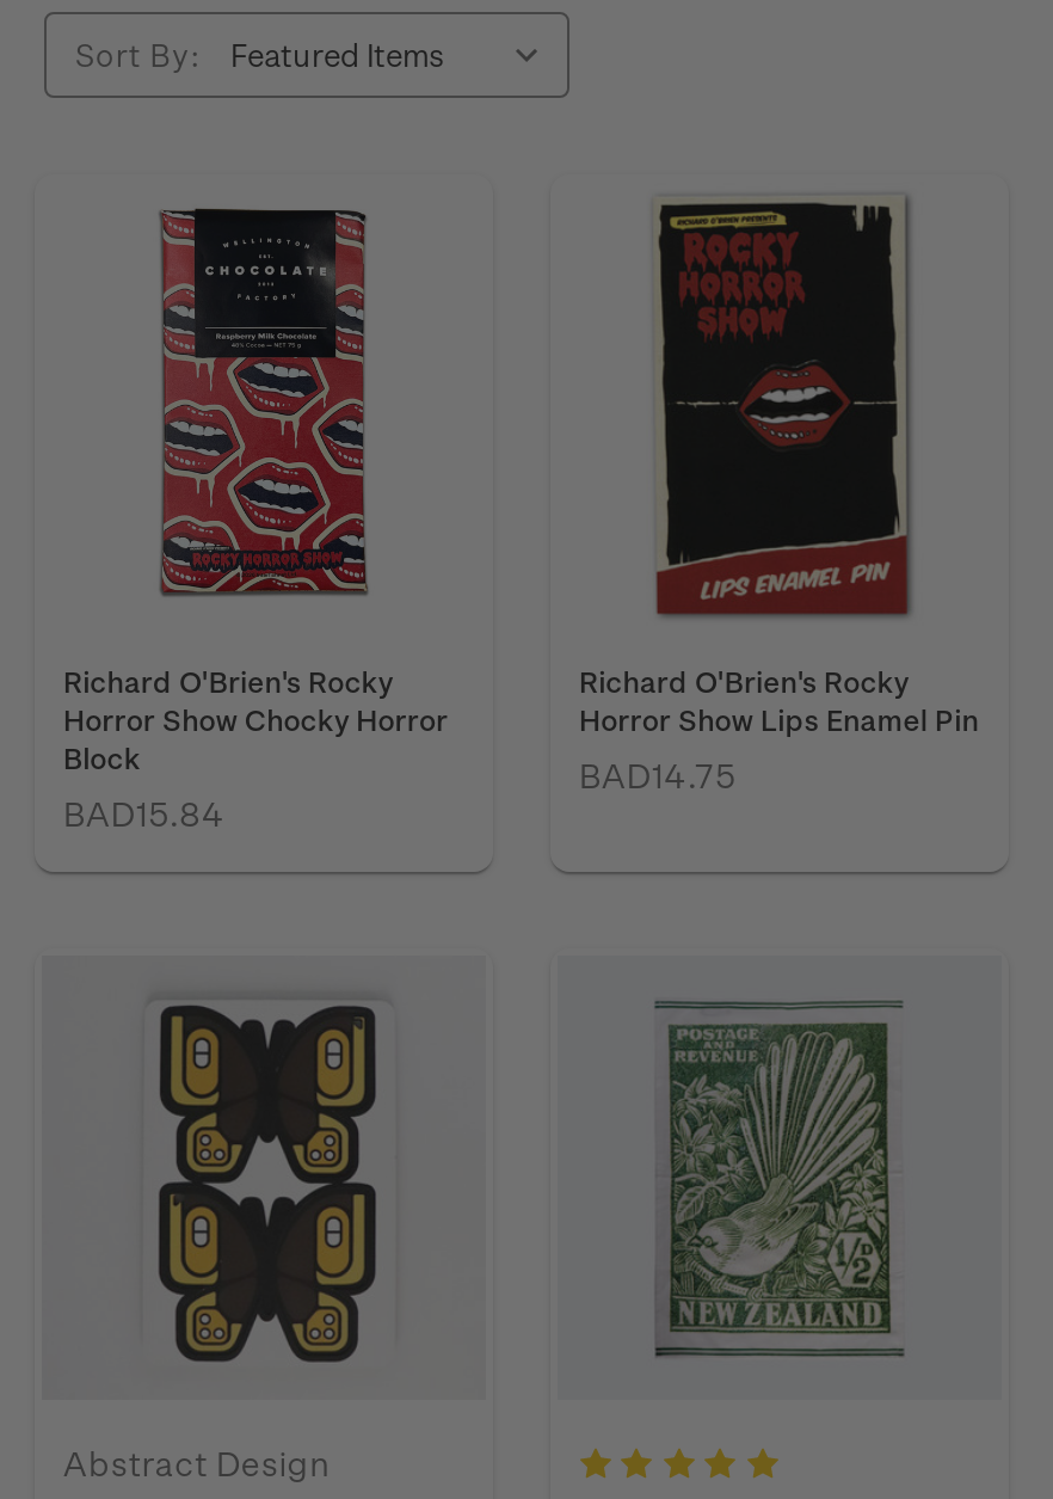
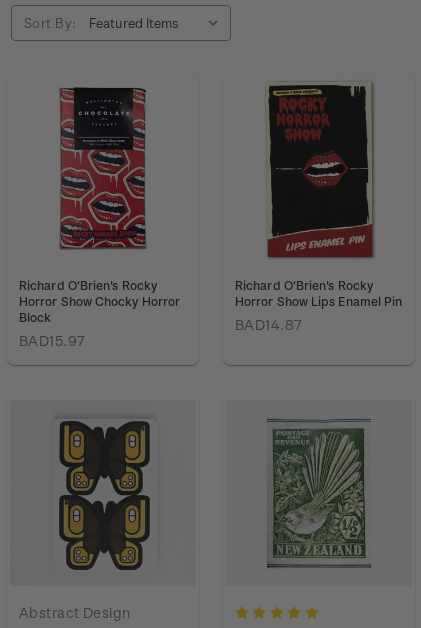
- BAD14.75
+ BAD14.87

- BAD15.84
+ BAD15.97
